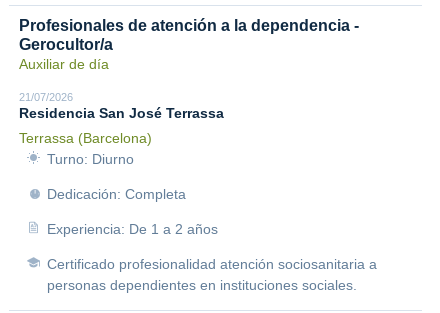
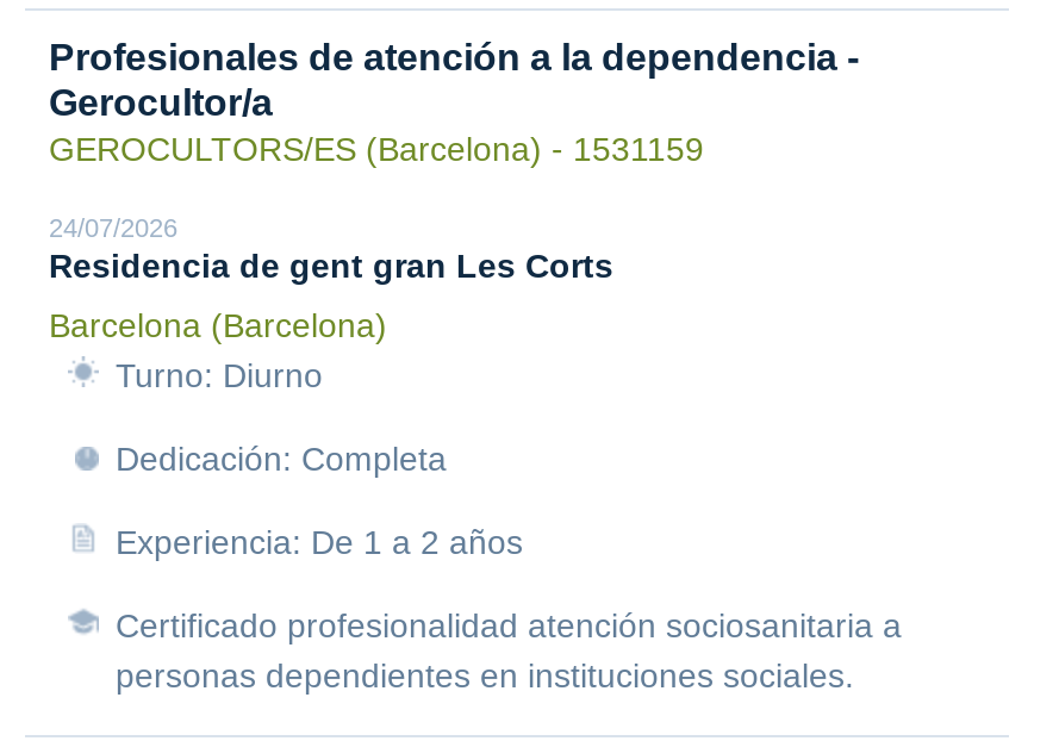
- Auxiliar de día
+ GEROCULTORS/ES (Barcelona) - 1531159

- 21/07/2026
- Residencia San José Terrassa
+ 24/07/2026
+ Residencia de gent gran Les Corts

- Terrassa (Barcelona)
+ Barcelona (Barcelona)
